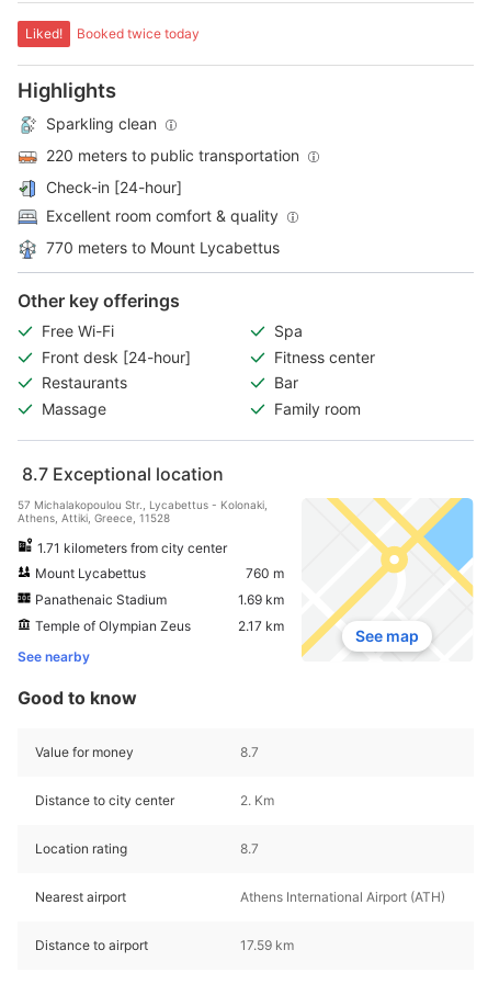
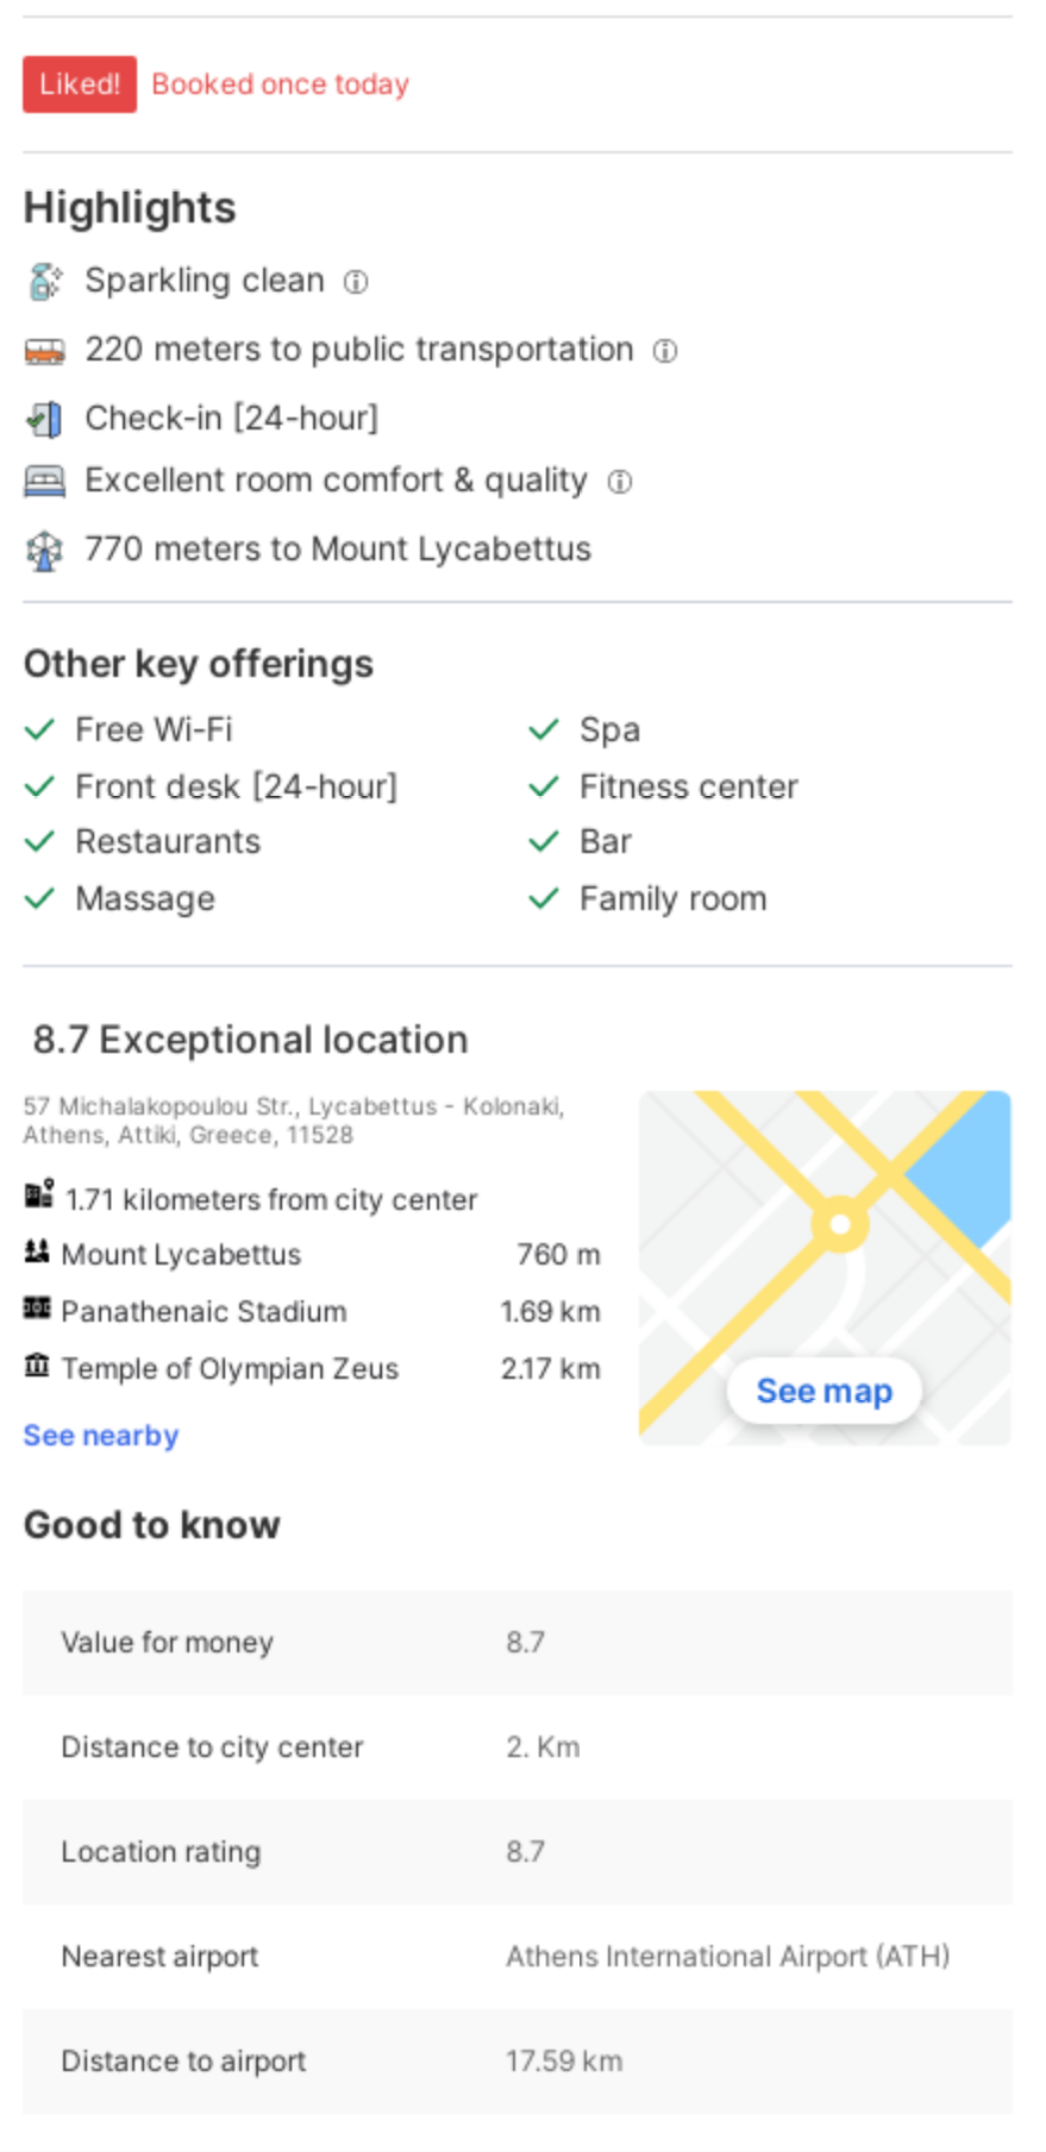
- Booked twice today
+ Booked once today
